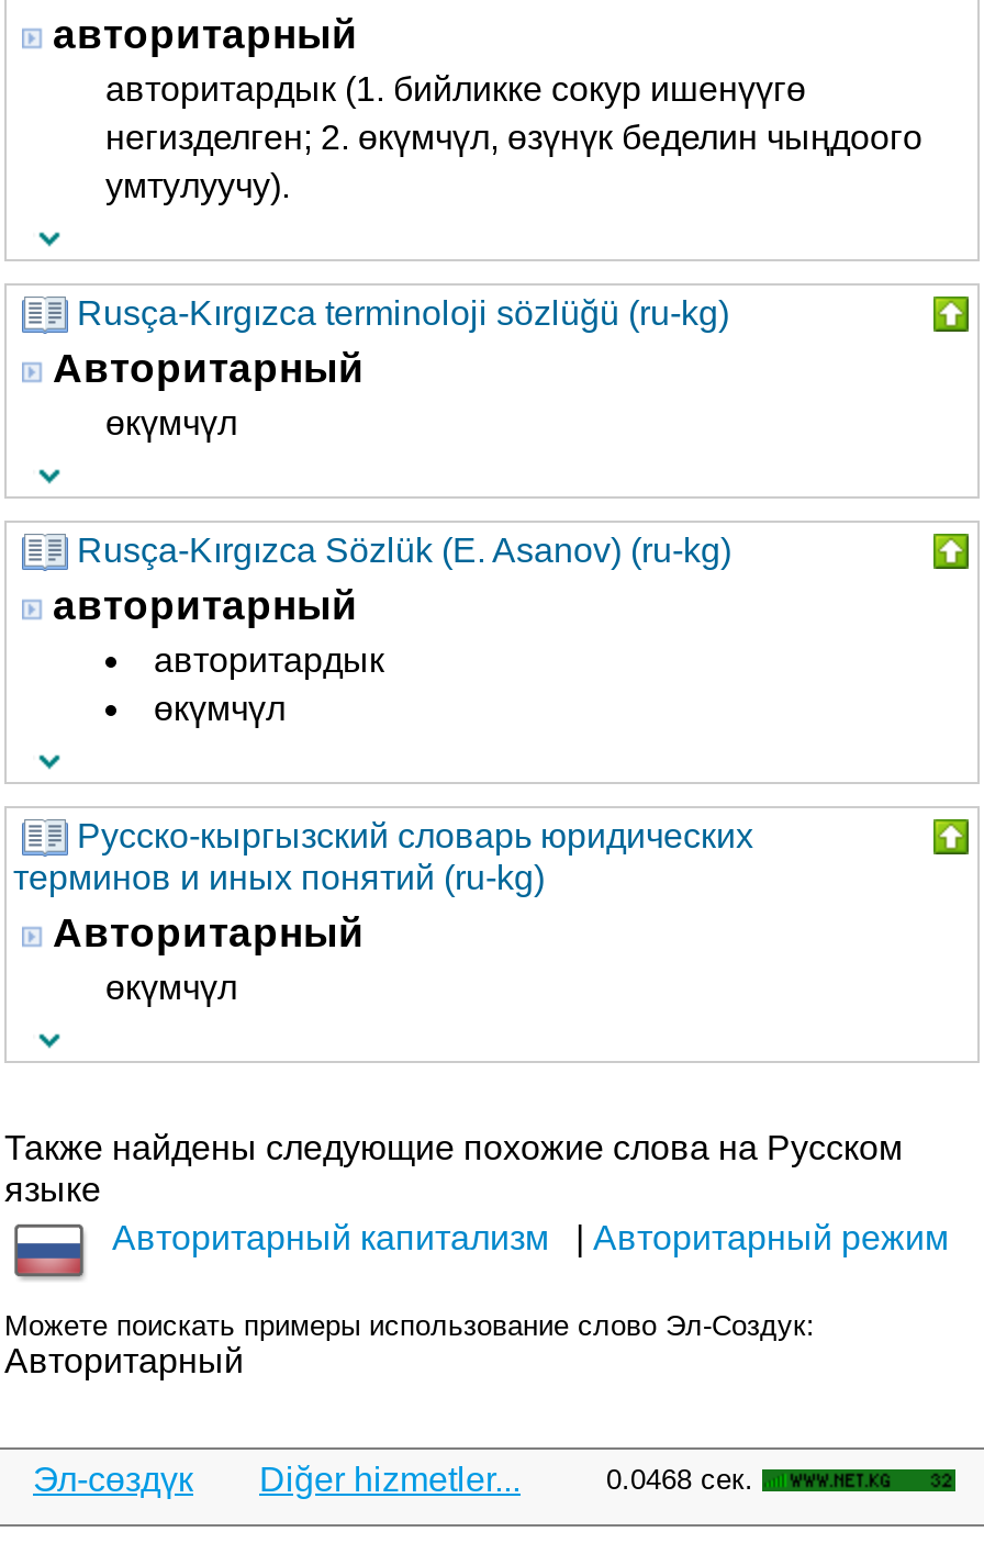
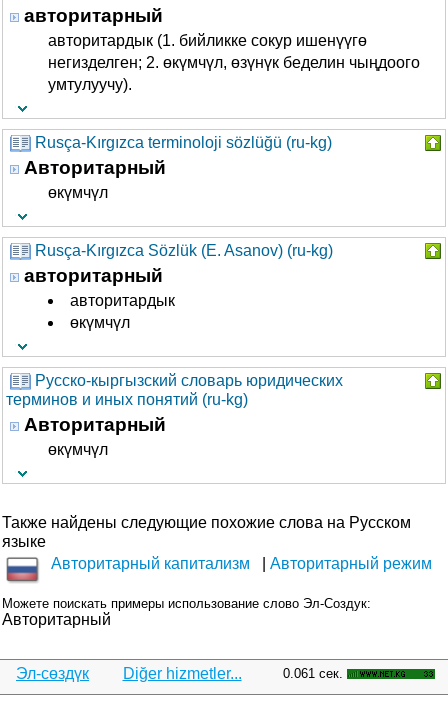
- 0.0468 сек.
+ 0.061 сек.
